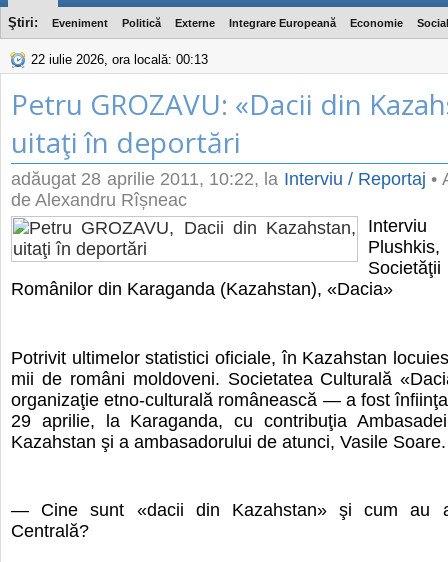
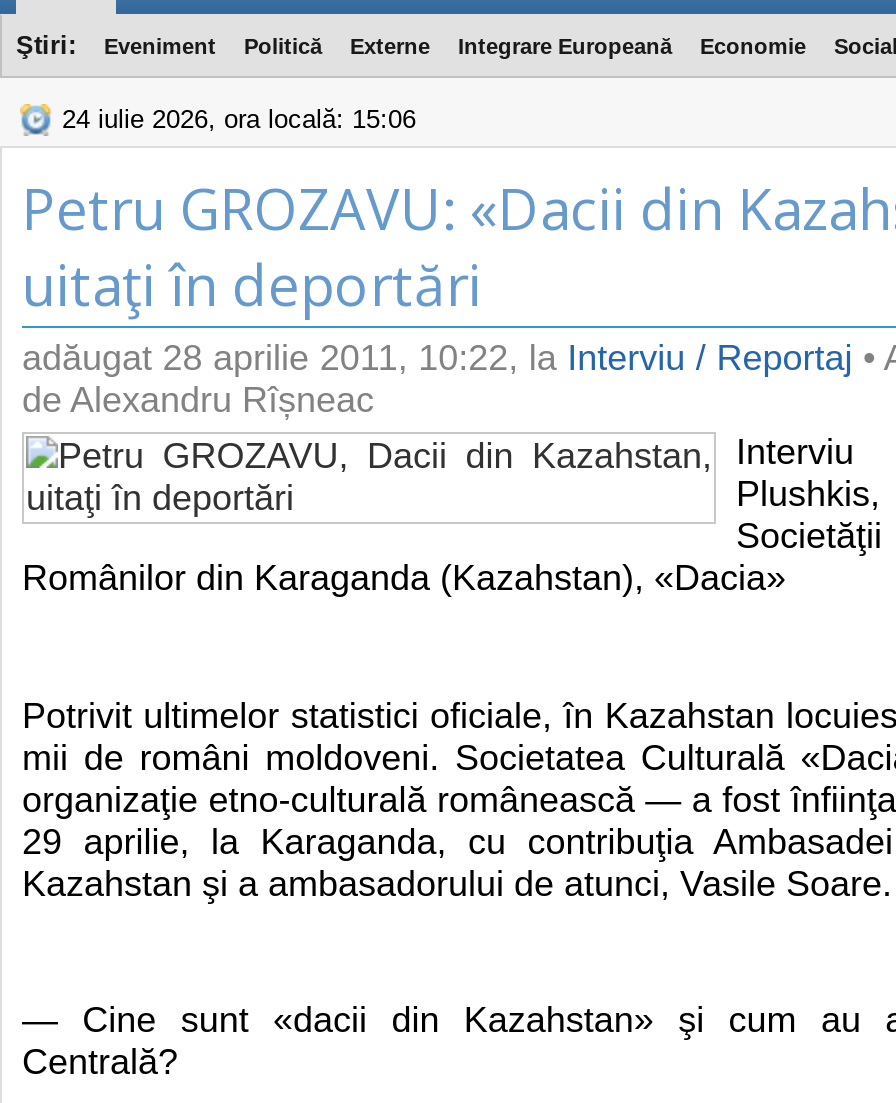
- 22 iulie 2026, ora locală: 00:13
+ 24 iulie 2026, ora locală: 15:06
